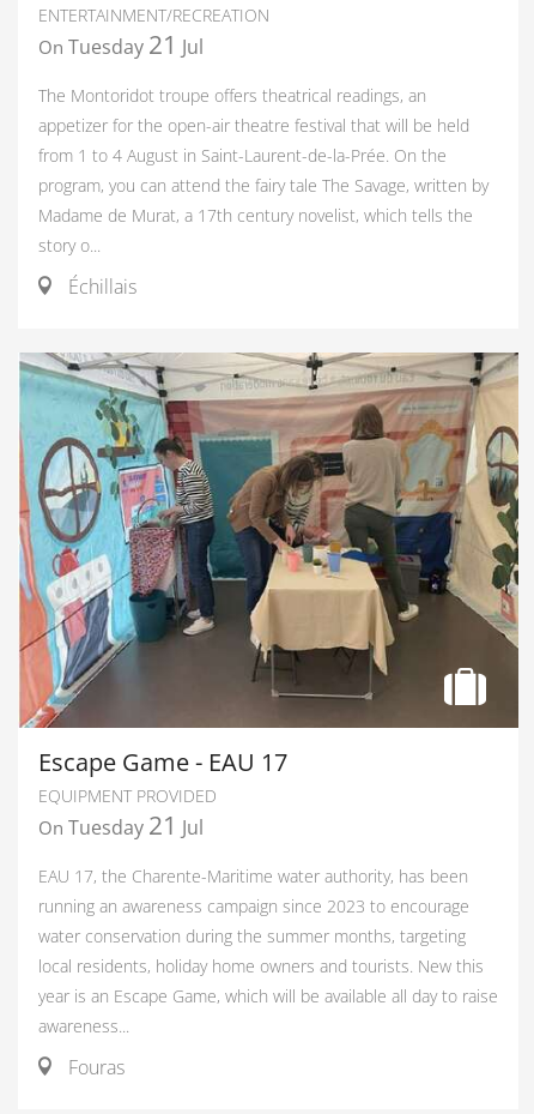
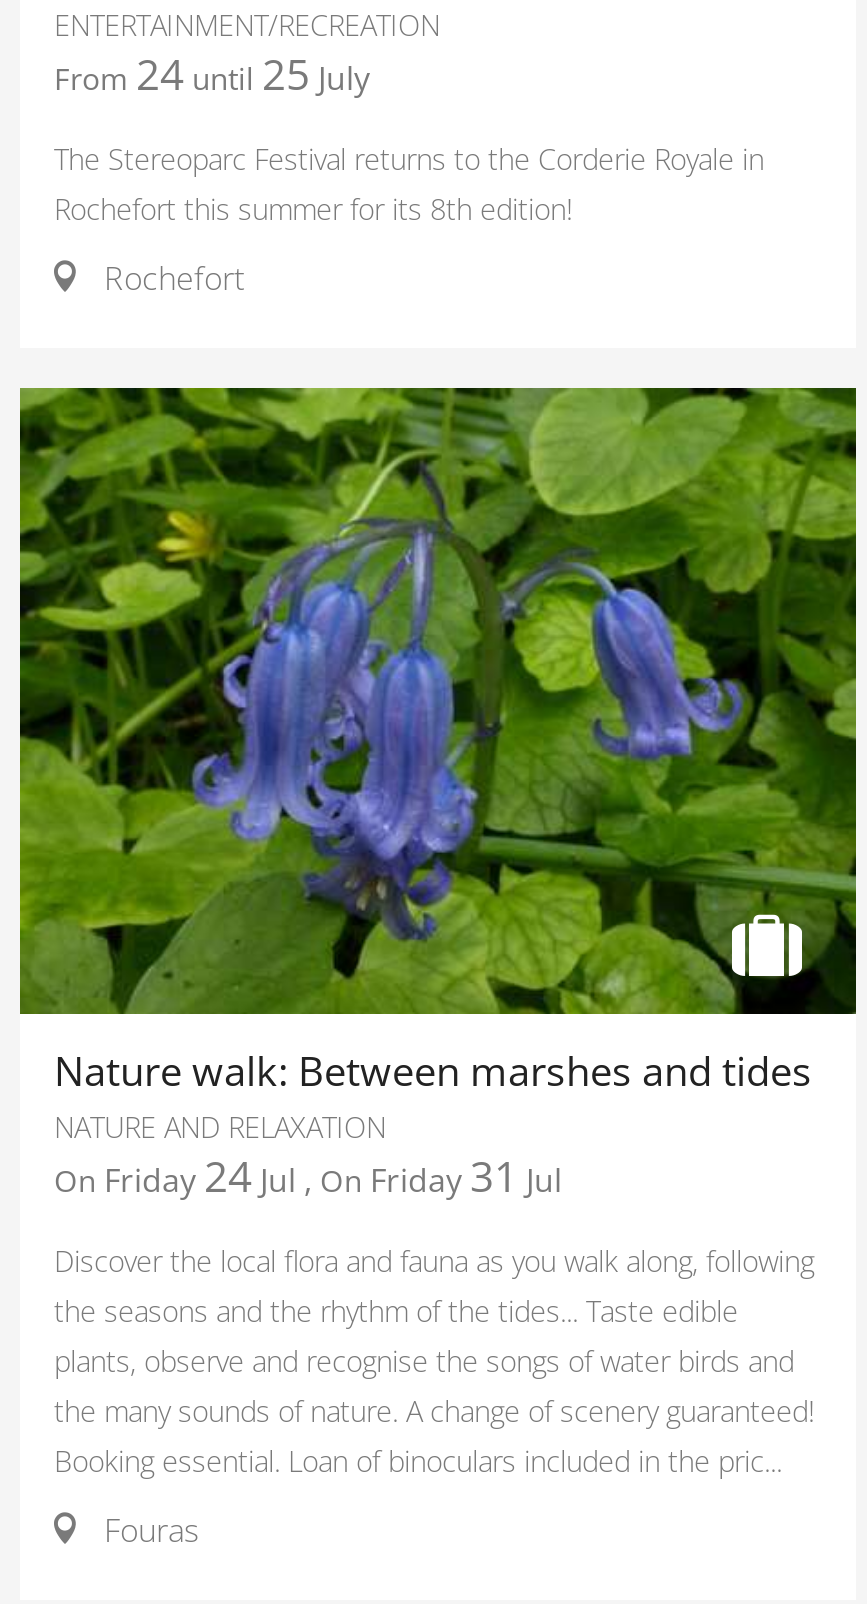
- On Tuesday 21 Jul
+ From 24 until 25 July

- The Montoridot troupe offers theatrical readings, an
- appetizer for the open-air theatre festival that will be held
- from 1 to 4 August in Saint-Laurent-de-la-Prée. On the
- program, you can attend the fairy tale The Savage, written by
- Madame de Murat, a 17th century novelist, which tells the
- story o...
+ The Stereoparc Festival returns to the Corderie Royale in
+ Rochefort this summer for its 8th edition!

- Échillais
+ Rochefort

- [image]
- Escape Game - EAU 17
- EQUIPMENT PROVIDED
- On Tuesday 21 Jul
+ [image]
+ Nature walk: Between marshes and tides
+ NATURE AND RELAXATION
+ On Friday 24 Jul, On Friday 31 Jul

- EAU 17, the Charente-Maritime water authority, has been
- running an awareness campaign since 2023 to encourage
- water conservation during the summer months, targeting
- local residents, holiday home owners and tourists. New this
- year is an Escape Game, which will be available all day to raise
- awareness...
+ Discover the local flora and fauna as you walk along, following
+ the seasons and the rhythm of the tides... Taste edible
+ plants, observe and recognise the songs of water birds and
+ the many sounds of nature. A change of scenery guaranteed!
+ Booking essential. Loan of binoculars included in the pric...
